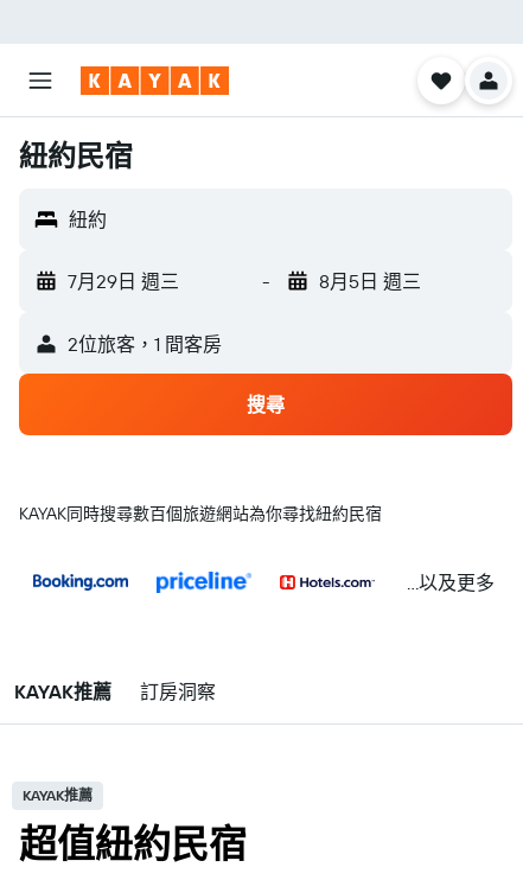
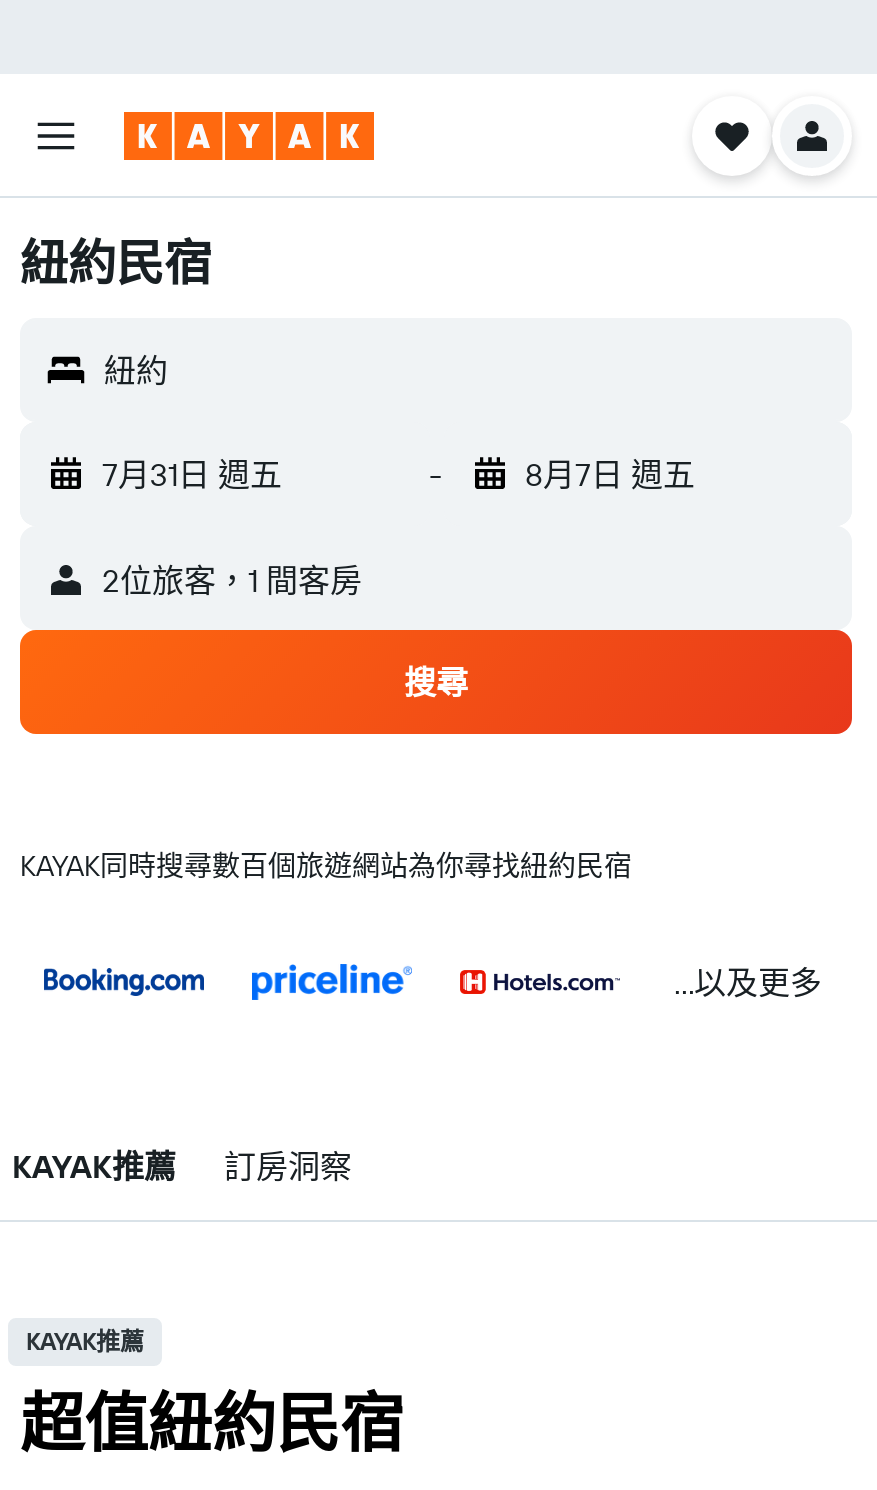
- 7月29日 週三
+ 7月31日 週五

- 8月5日 週三
+ 8月7日 週五
